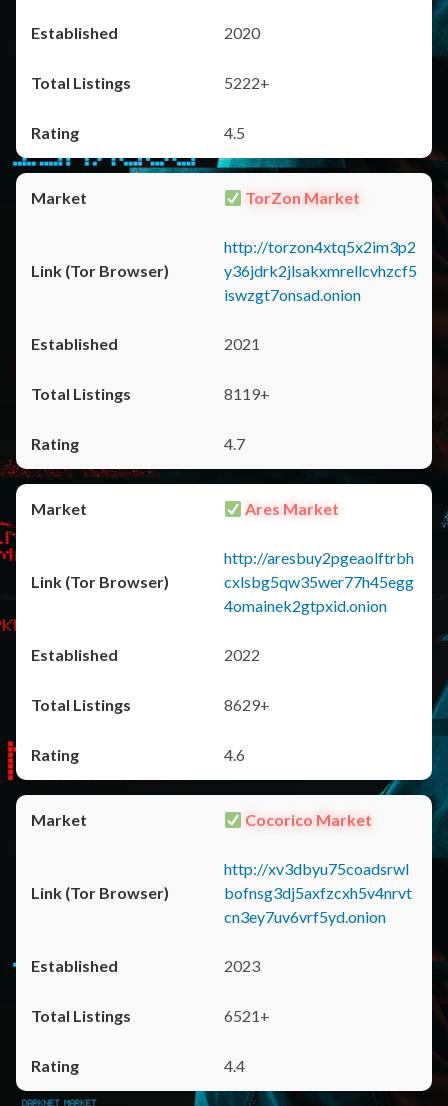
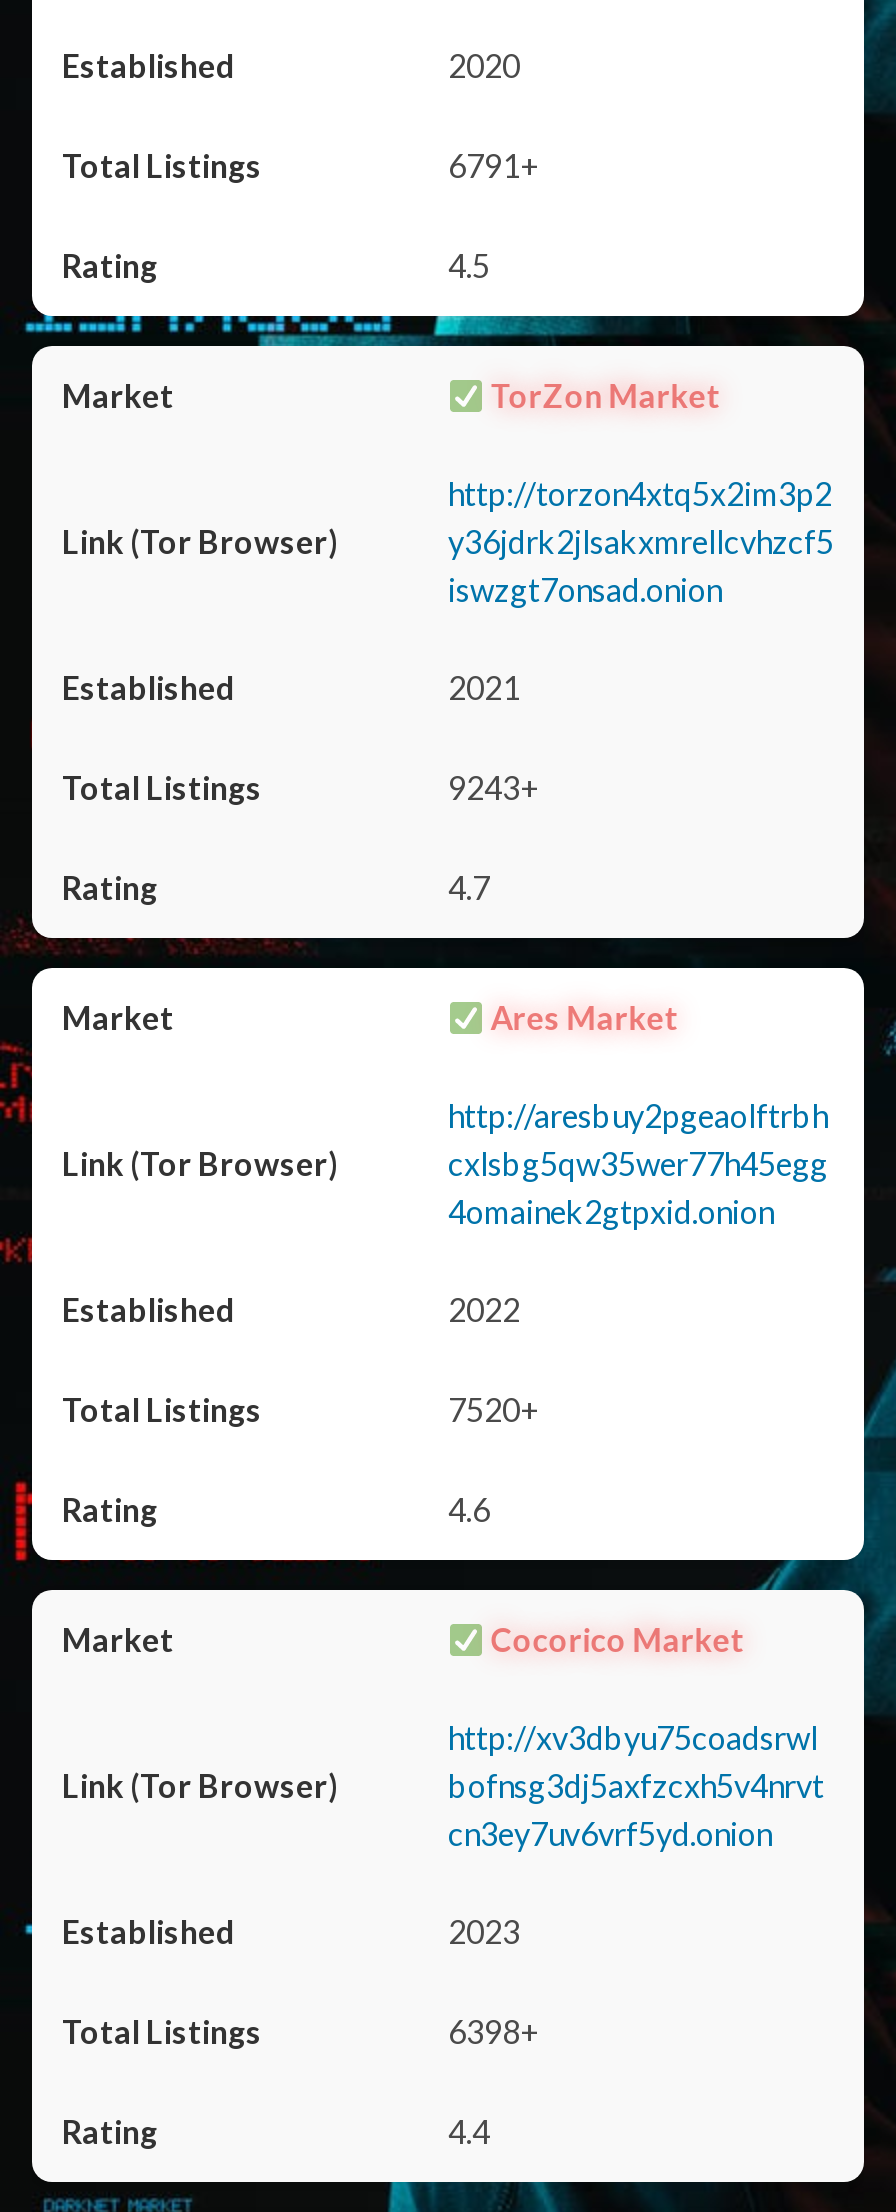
- 5222+
+ 6791+

- 8119+
+ 9243+

- 8629+
+ 7520+

- 6521+
+ 6398+
